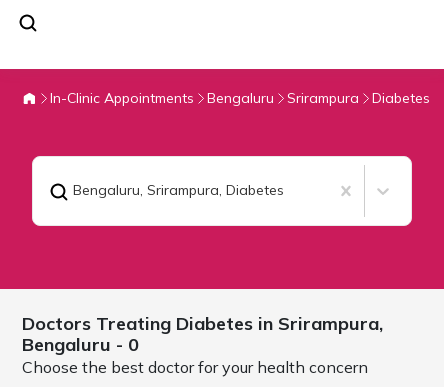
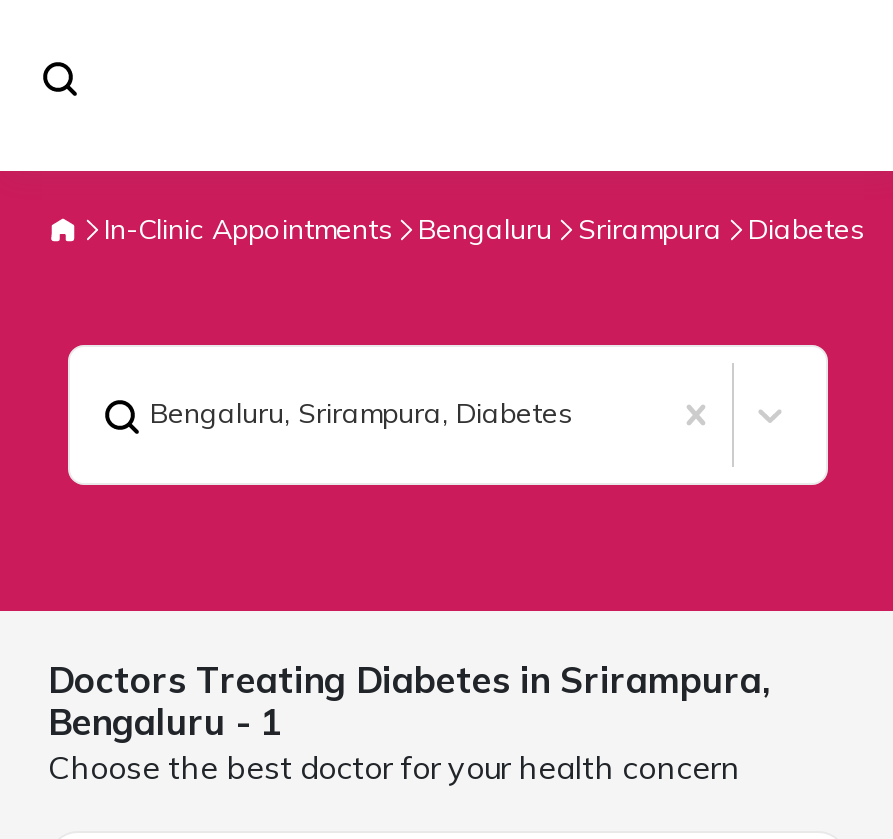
- Bengaluru - 0
+ Bengaluru - 1
